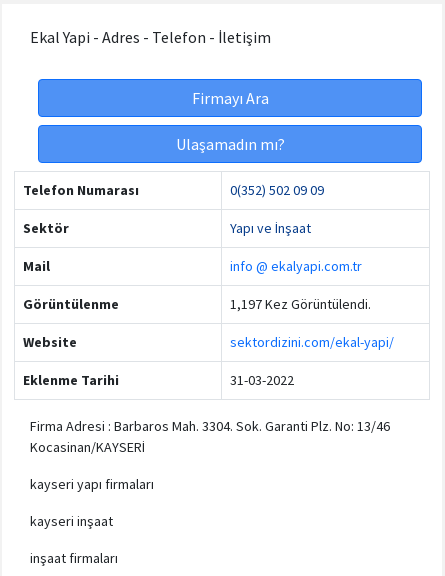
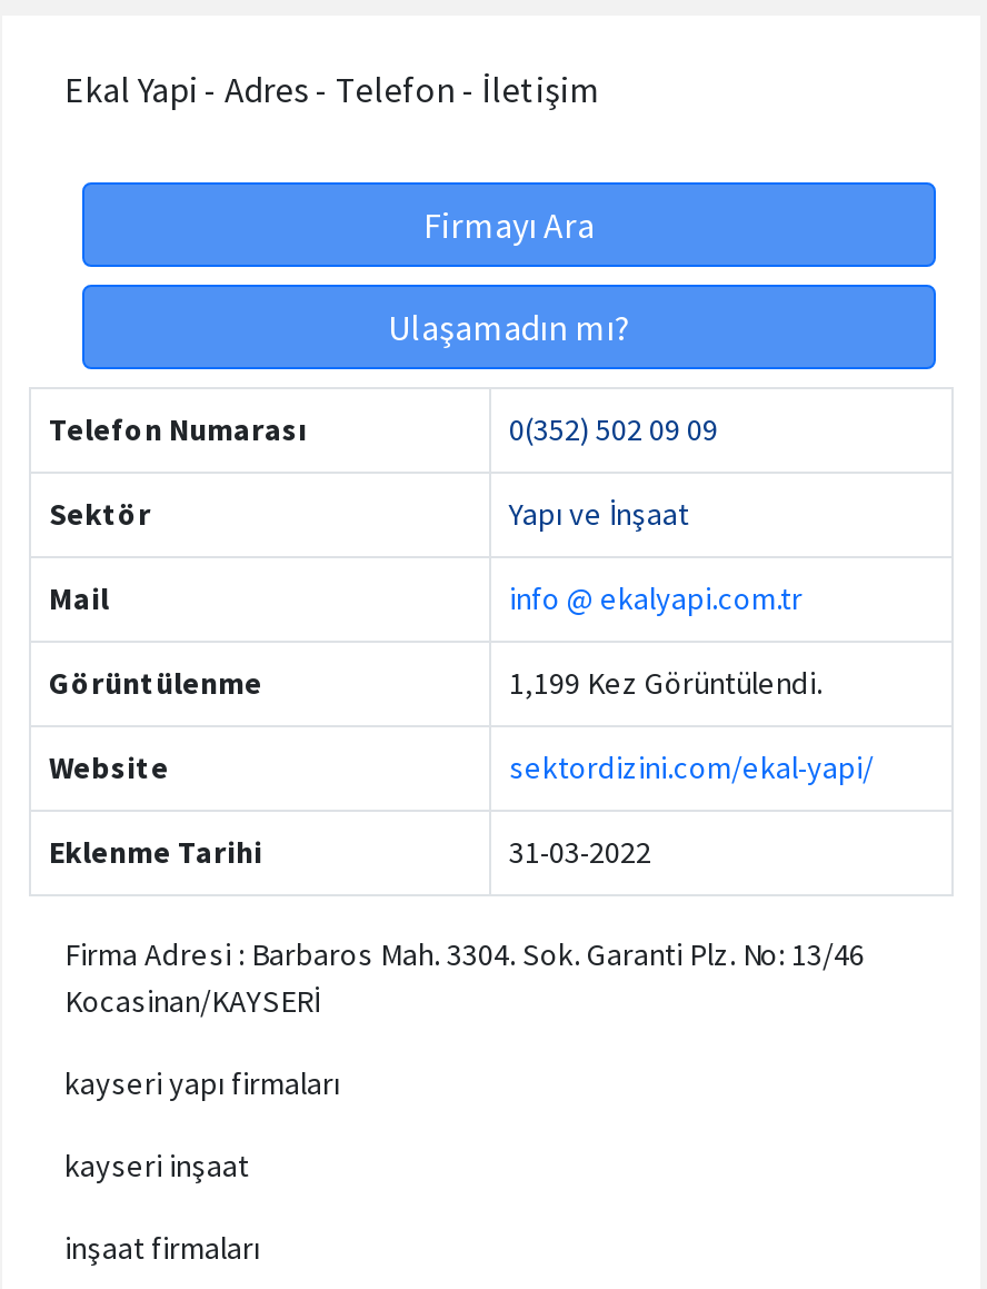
- 1,197 Kez Görüntülendi.
+ 1,199 Kez Görüntülendi.
